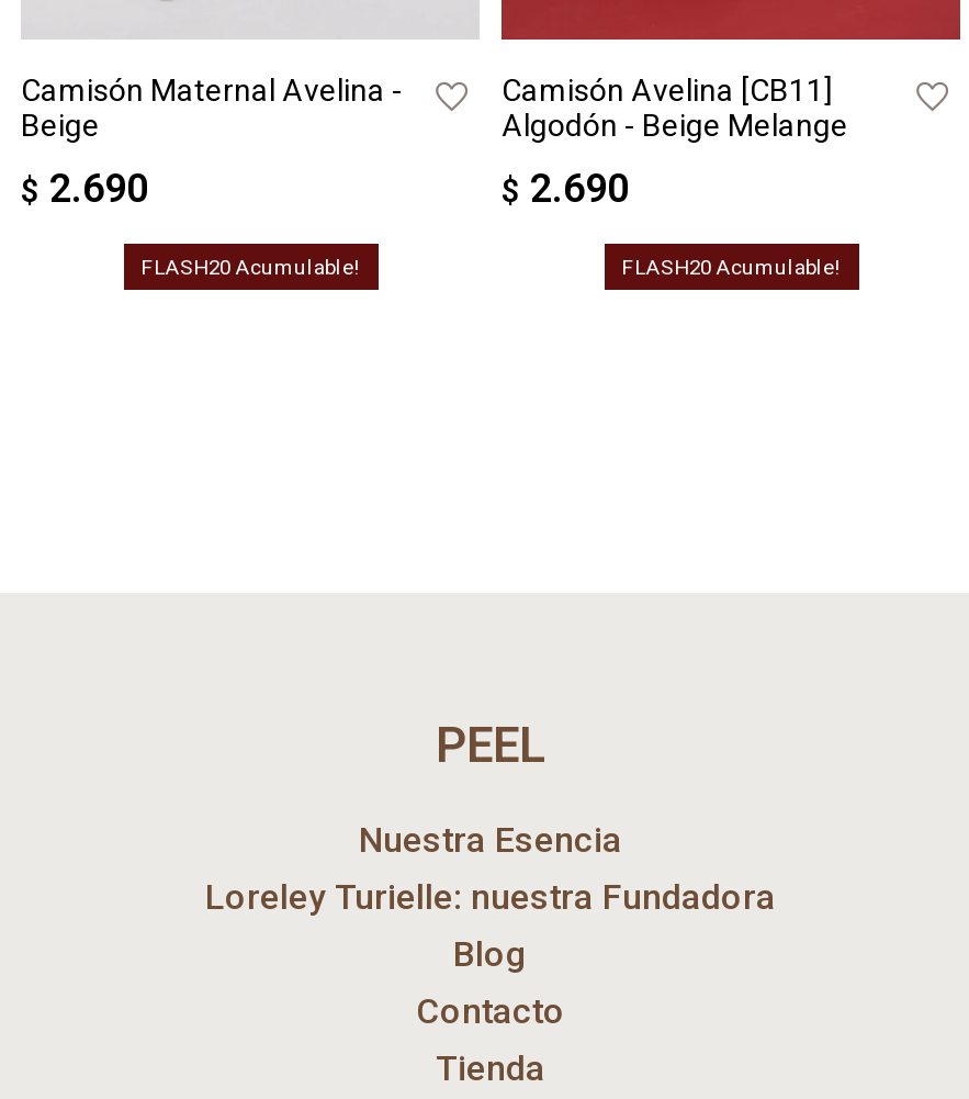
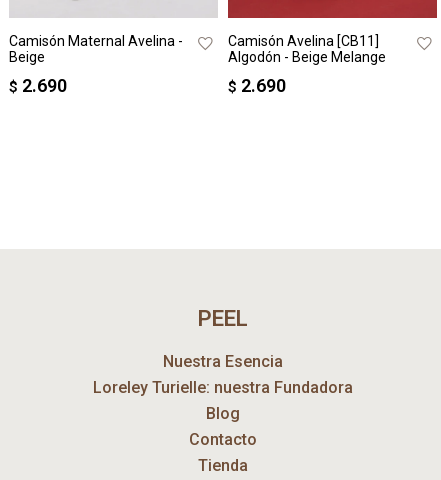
- FLASH20 Acumulable!

- FLASH20 Acumulable!
